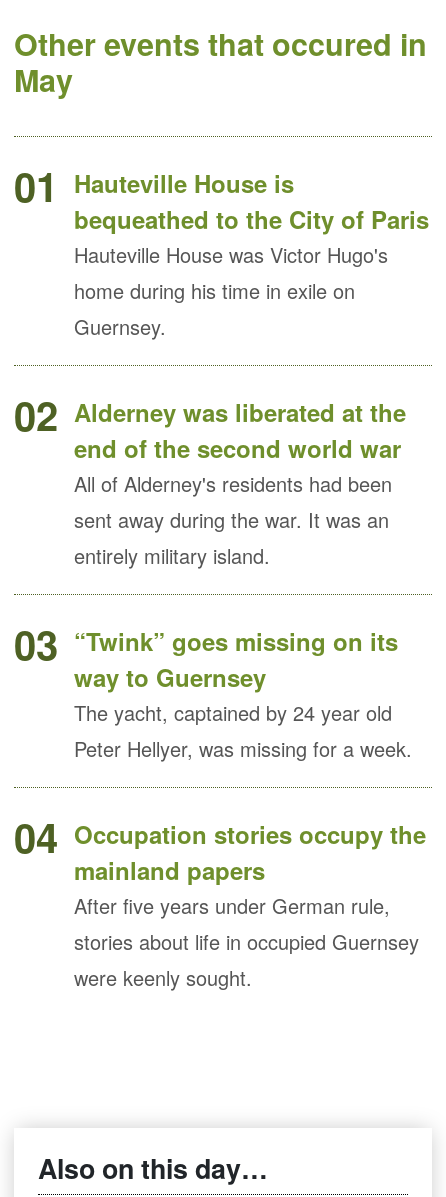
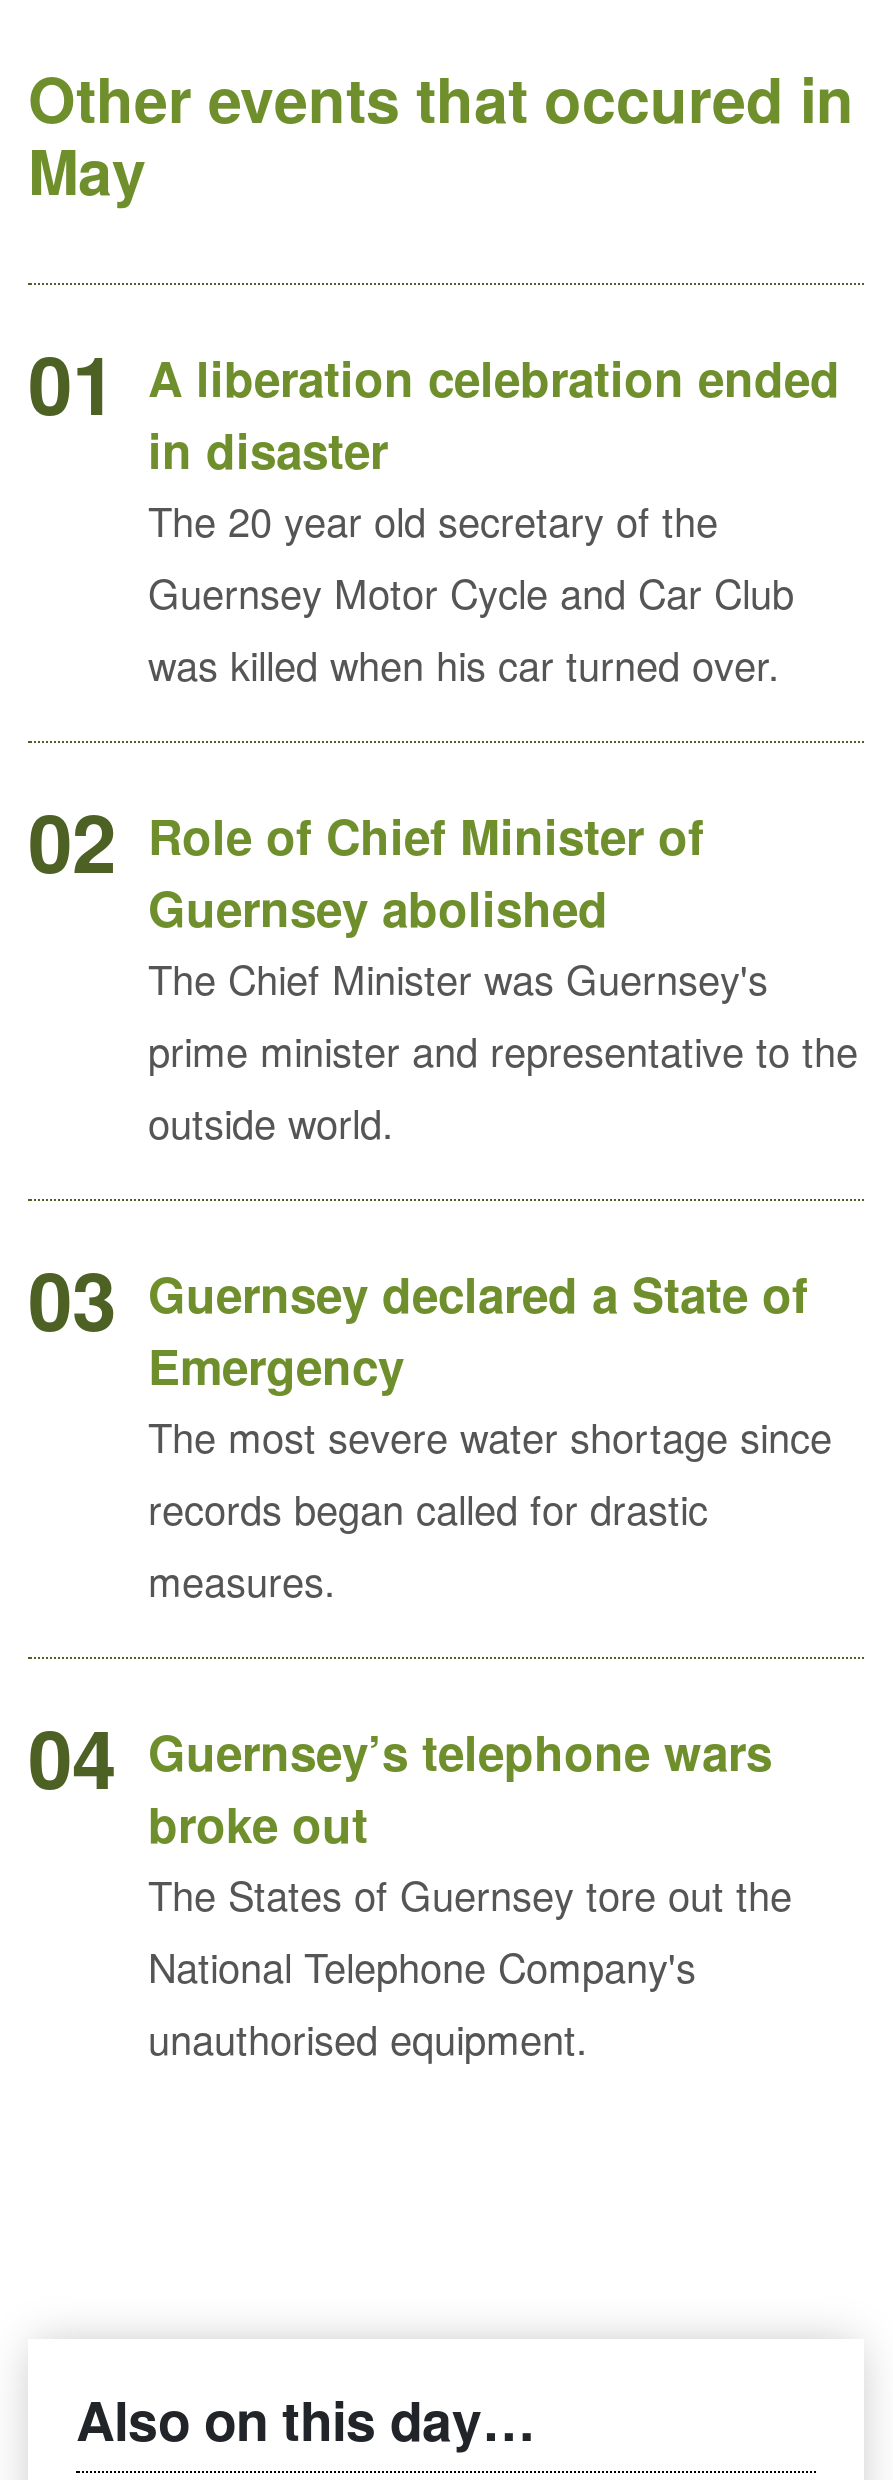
- 01 Hauteville House is
- bequeathed to the City of Paris
- Hauteville House was Victor Hugo's
- home during his time in exile on
- Guernsey.
+ 01 A liberation celebration ended
+ in disaster
+ The 20 year old secretary of the
+ Guernsey Motor Cycle and Car Club
+ was killed when his car turned over.

- 02 Alderney was liberated at the
- end of the second world war
- All of Alderney's residents had been
- sent away during the war. It was an
- entirely military island.
+ 02 Role of Chief Minister of
+ Guernsey abolished
+ The Chief Minister was Guernsey's
+ prime minister and representative to the
+ outside world.

- 03 “Twink” goes missing on its
- way to Guernsey
- The yacht, captained by 24 year old
- Peter Hellyer, was missing for a week.
+ 03 Guernsey declared a State of
+ Emergency
+ The most severe water shortage since
+ records began called for drastic
+ measures.

- 04 Occupation stories occupy the
- mainland papers
- After five years under German rule,
- stories about life in occupied Guernsey
- were keenly sought.
+ 04 Guernsey’s telephone wars
+ broke out
+ The States of Guernsey tore out the
+ National Telephone Company's
+ unauthorised equipment.
